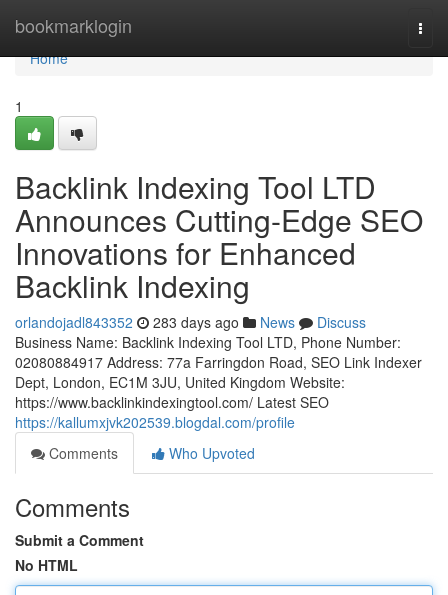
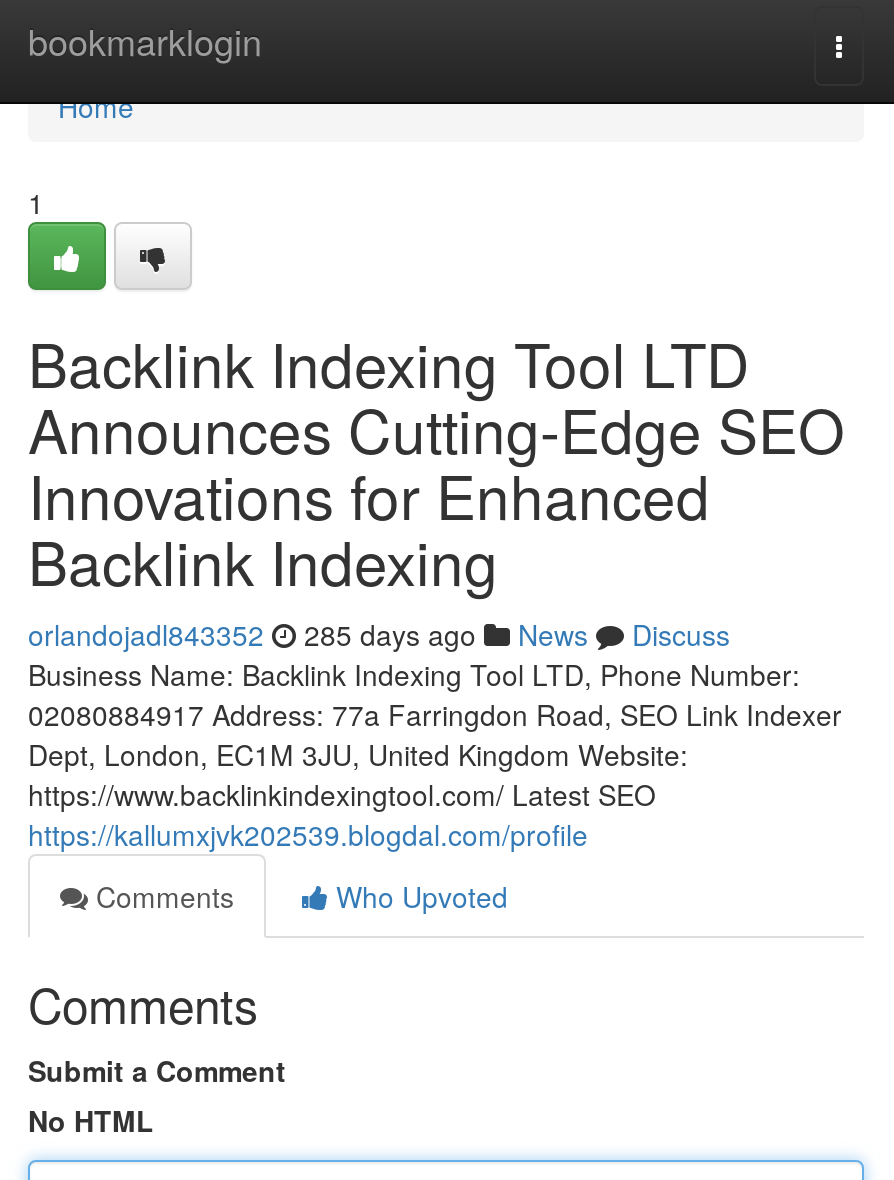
- orlandojadl843352 283 days ago News Discuss
+ orlandojadl843352 285 days ago News Discuss
